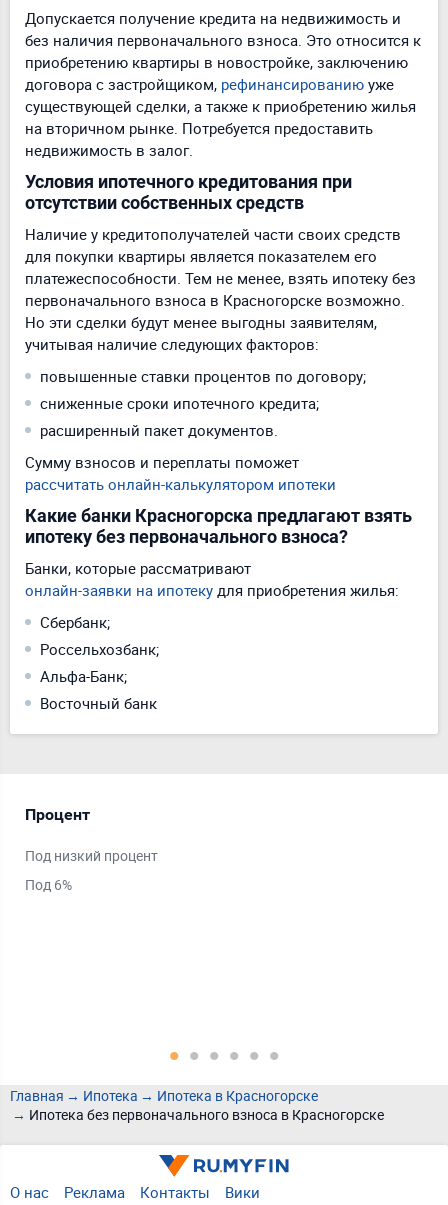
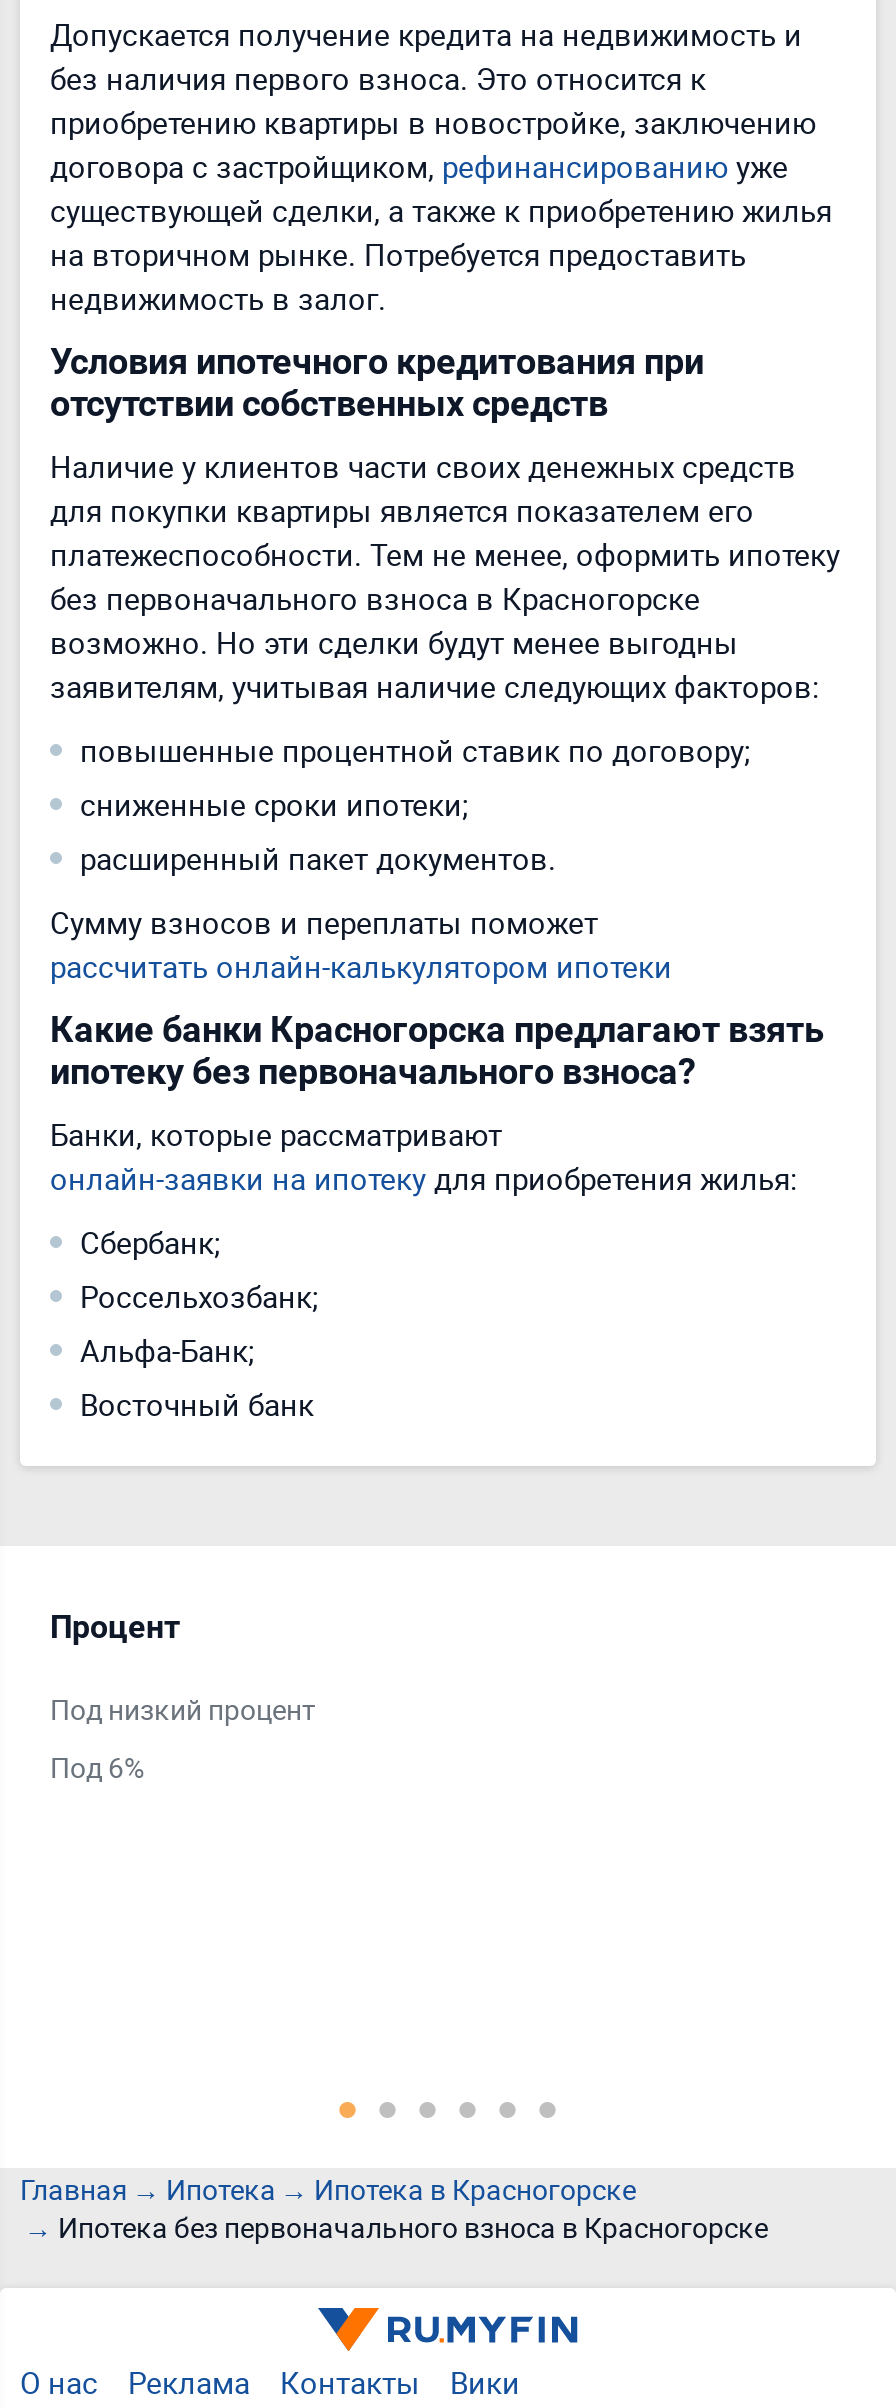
- без наличия первоначального взноса. Это относится к
+ без наличия первого взноса. Это относится к

- Наличие у кредитополучателей части своих средств
+ Наличие у клиентов части своих денежных средств

- платежеспособности. Тем не менее, взять ипотеку без
- первоначального взноса в Красногорске возможно.
- Но эти сделки будут менее выгодны заявителям,
- учитывая наличие следующих факторов:
+ платежеспособности. Тем не менее, оформить ипотеку
+ без первоначального взноса в Красногорске
+ возможно. Но эти сделки будут менее выгодны
+ заявителям, учитывая наличие следующих факторов:

- повышенные ставки процентов по договору;
- сниженные сроки ипотечного кредита;
+ повышенные процентной ставик по договору;
+ сниженные сроки ипотеки;
